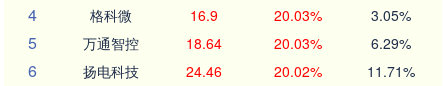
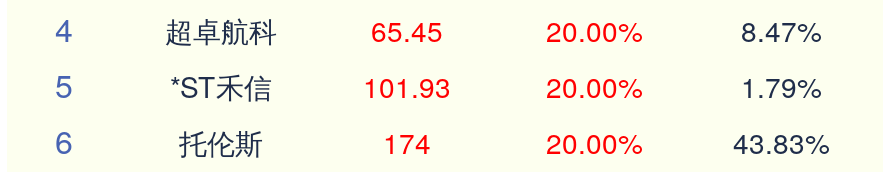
- 格科微
- 16.9
- 20.03%
- 3.05%
+ 超卓航科
+ 65.45
+ 20.00%
+ 8.47%

- 万通智控
- 18.64
- 20.03%
- 6.29%
+ *ST禾信
+ 101.93
+ 20.00%
+ 1.79%

- 扬电科技
- 24.46
- 20.02%
- 11.71%
+ 托伦斯
+ 174
+ 20.00%
+ 43.83%
